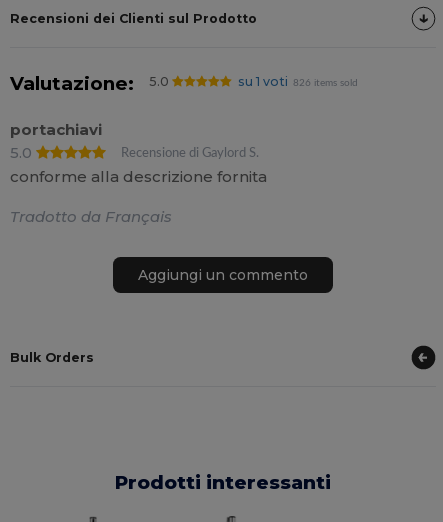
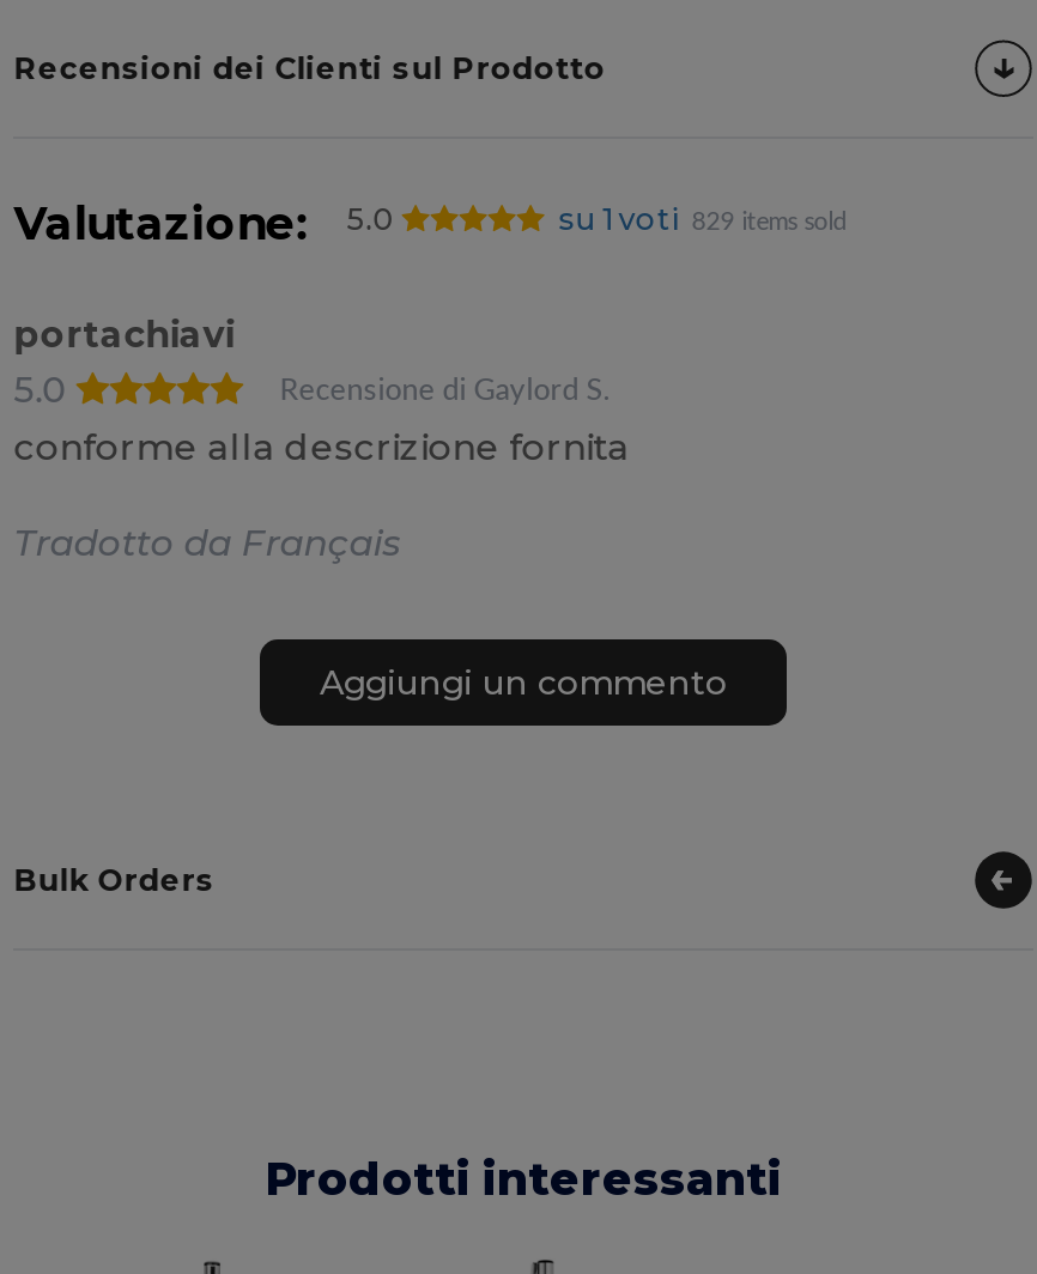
- su 1 voti 826 items sold
+ su 1 voti 829 items sold
